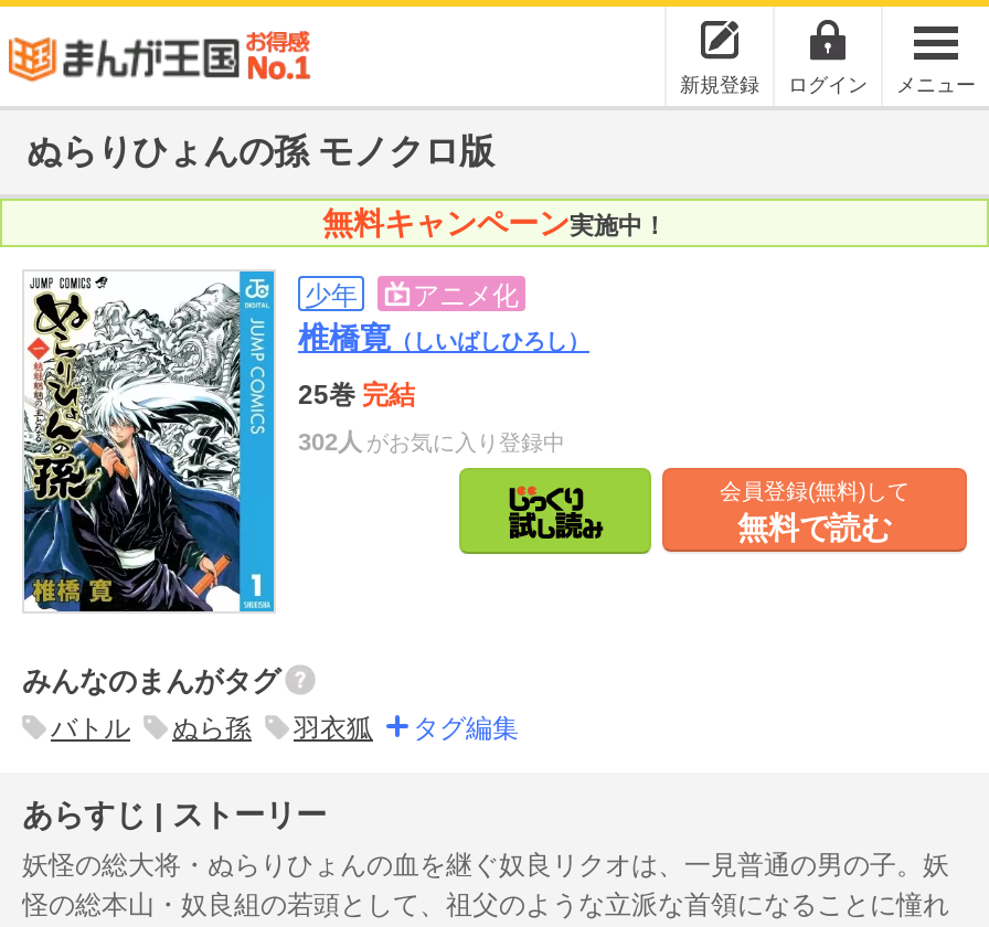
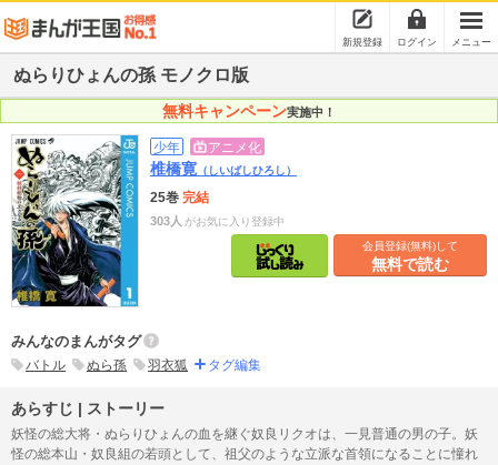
- 302人 がお気に入り登録中
+ 303人 がお気に入り登録中
